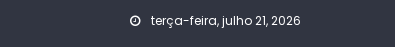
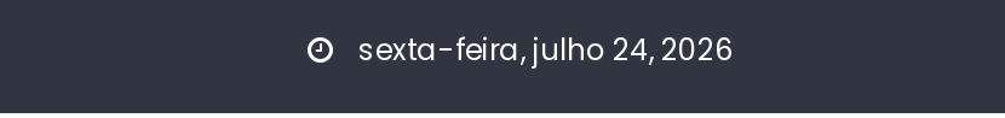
- terça-feira, julho 21, 2026
+ sexta-feira, julho 24, 2026
